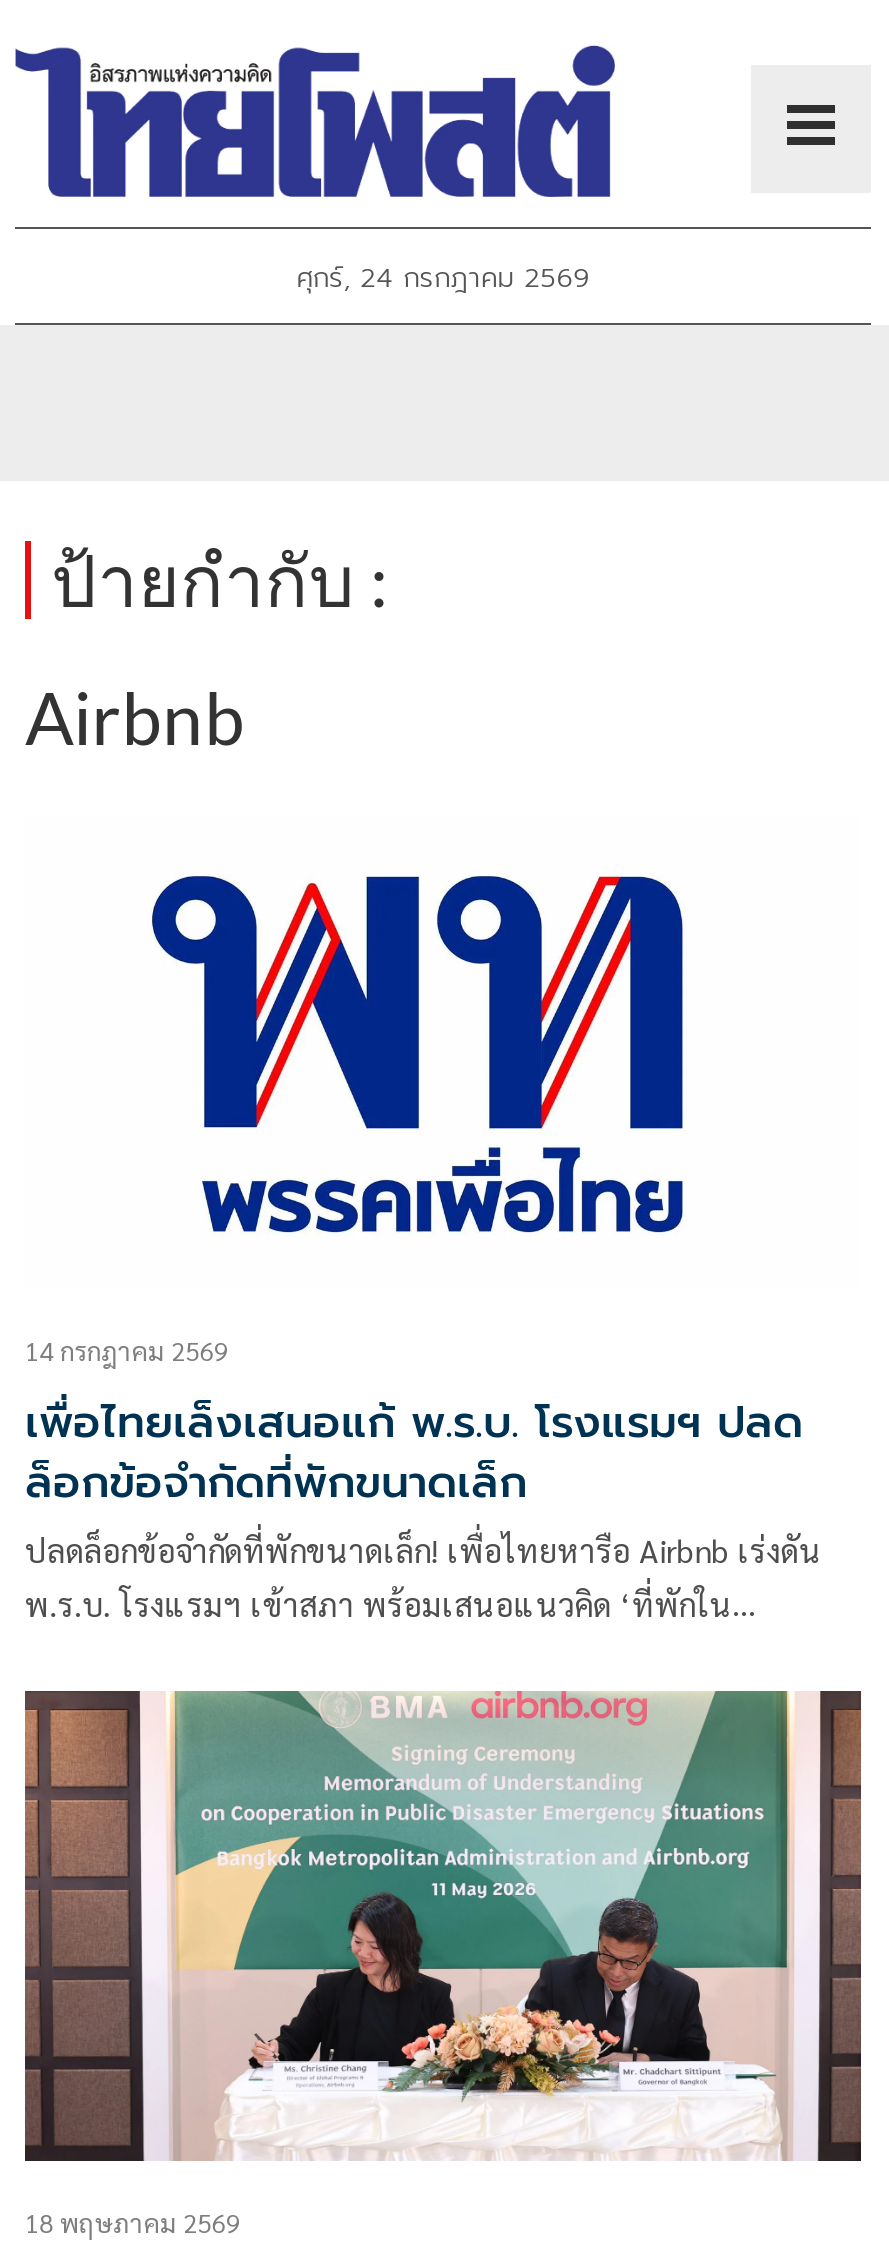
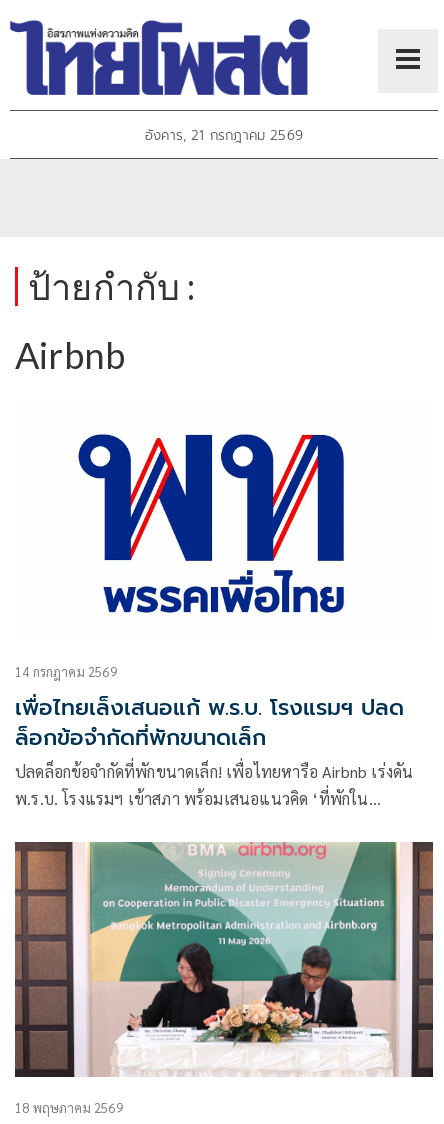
- ศุกร์, 24 กรกฎาคม 2569
+ อังคาร, 21 กรกฎาคม 2569
